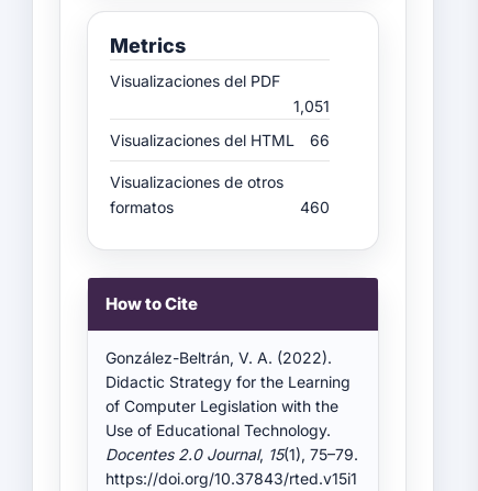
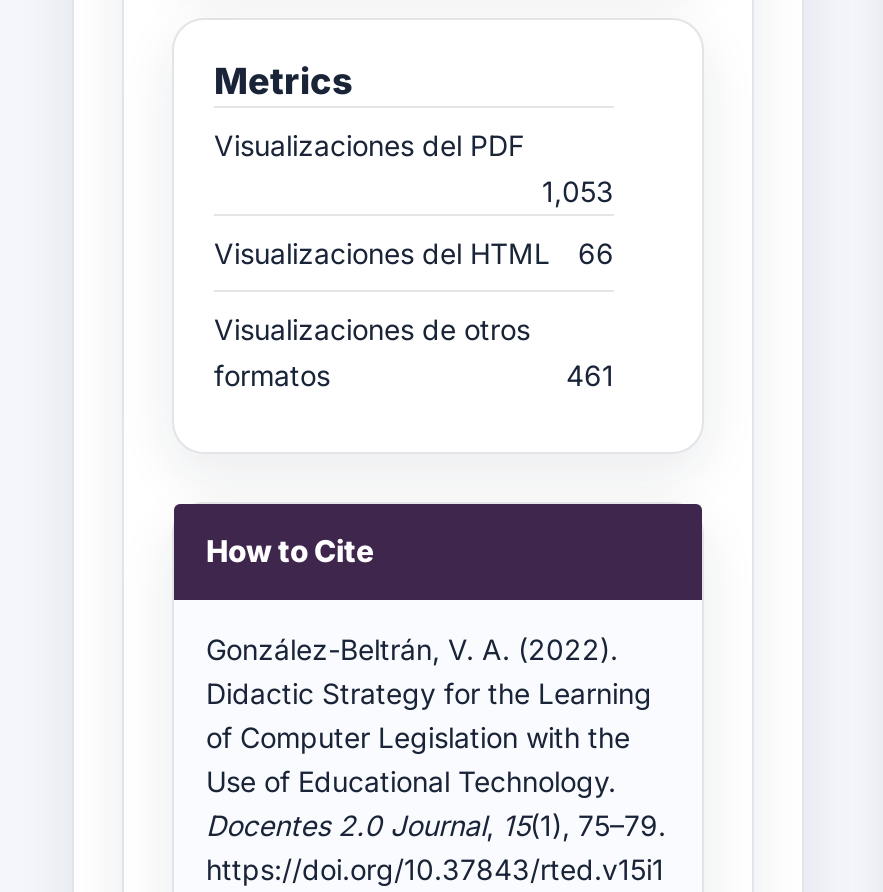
- 1,051
+ 1,053

- 460
+ 461
